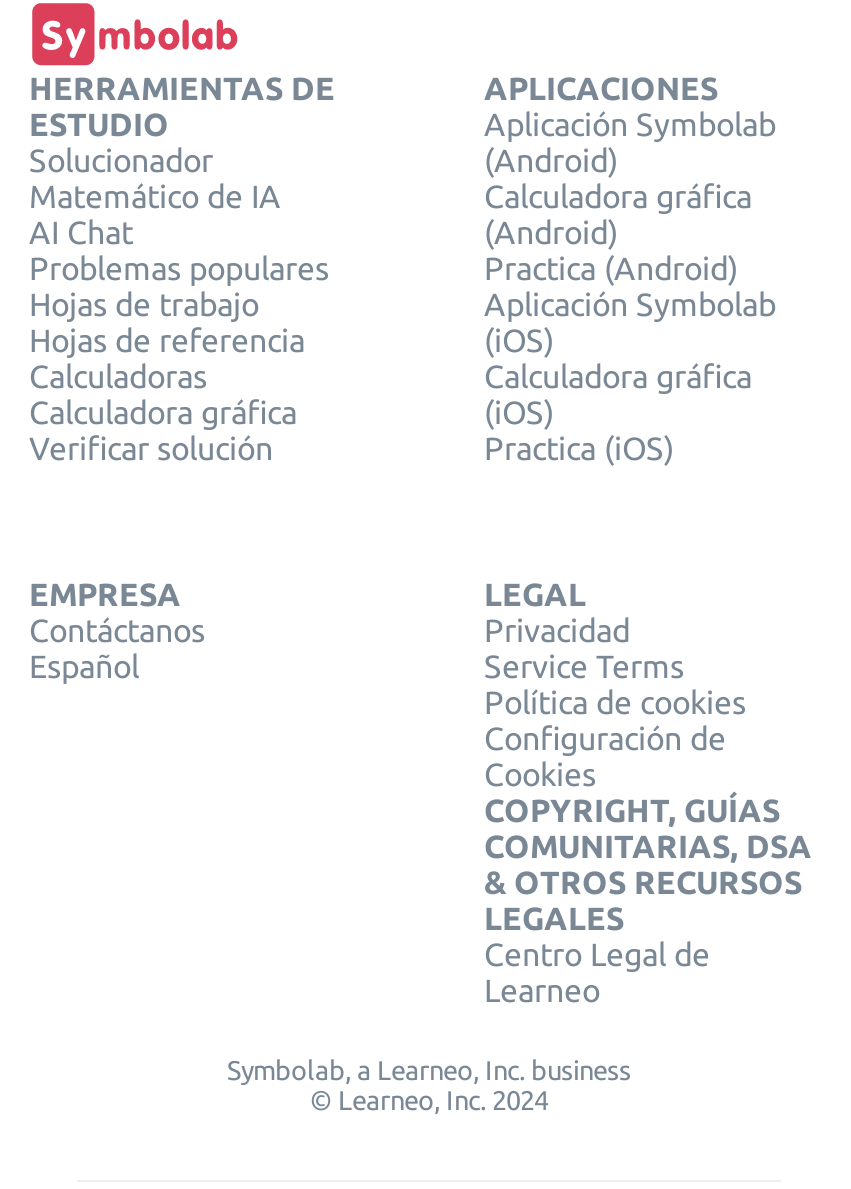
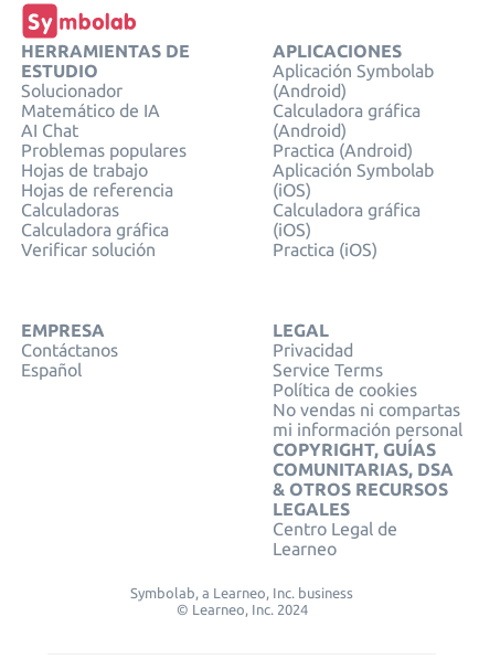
- Configuración de
- Cookies
+ No vendas ni compartas
+ mi información personal
